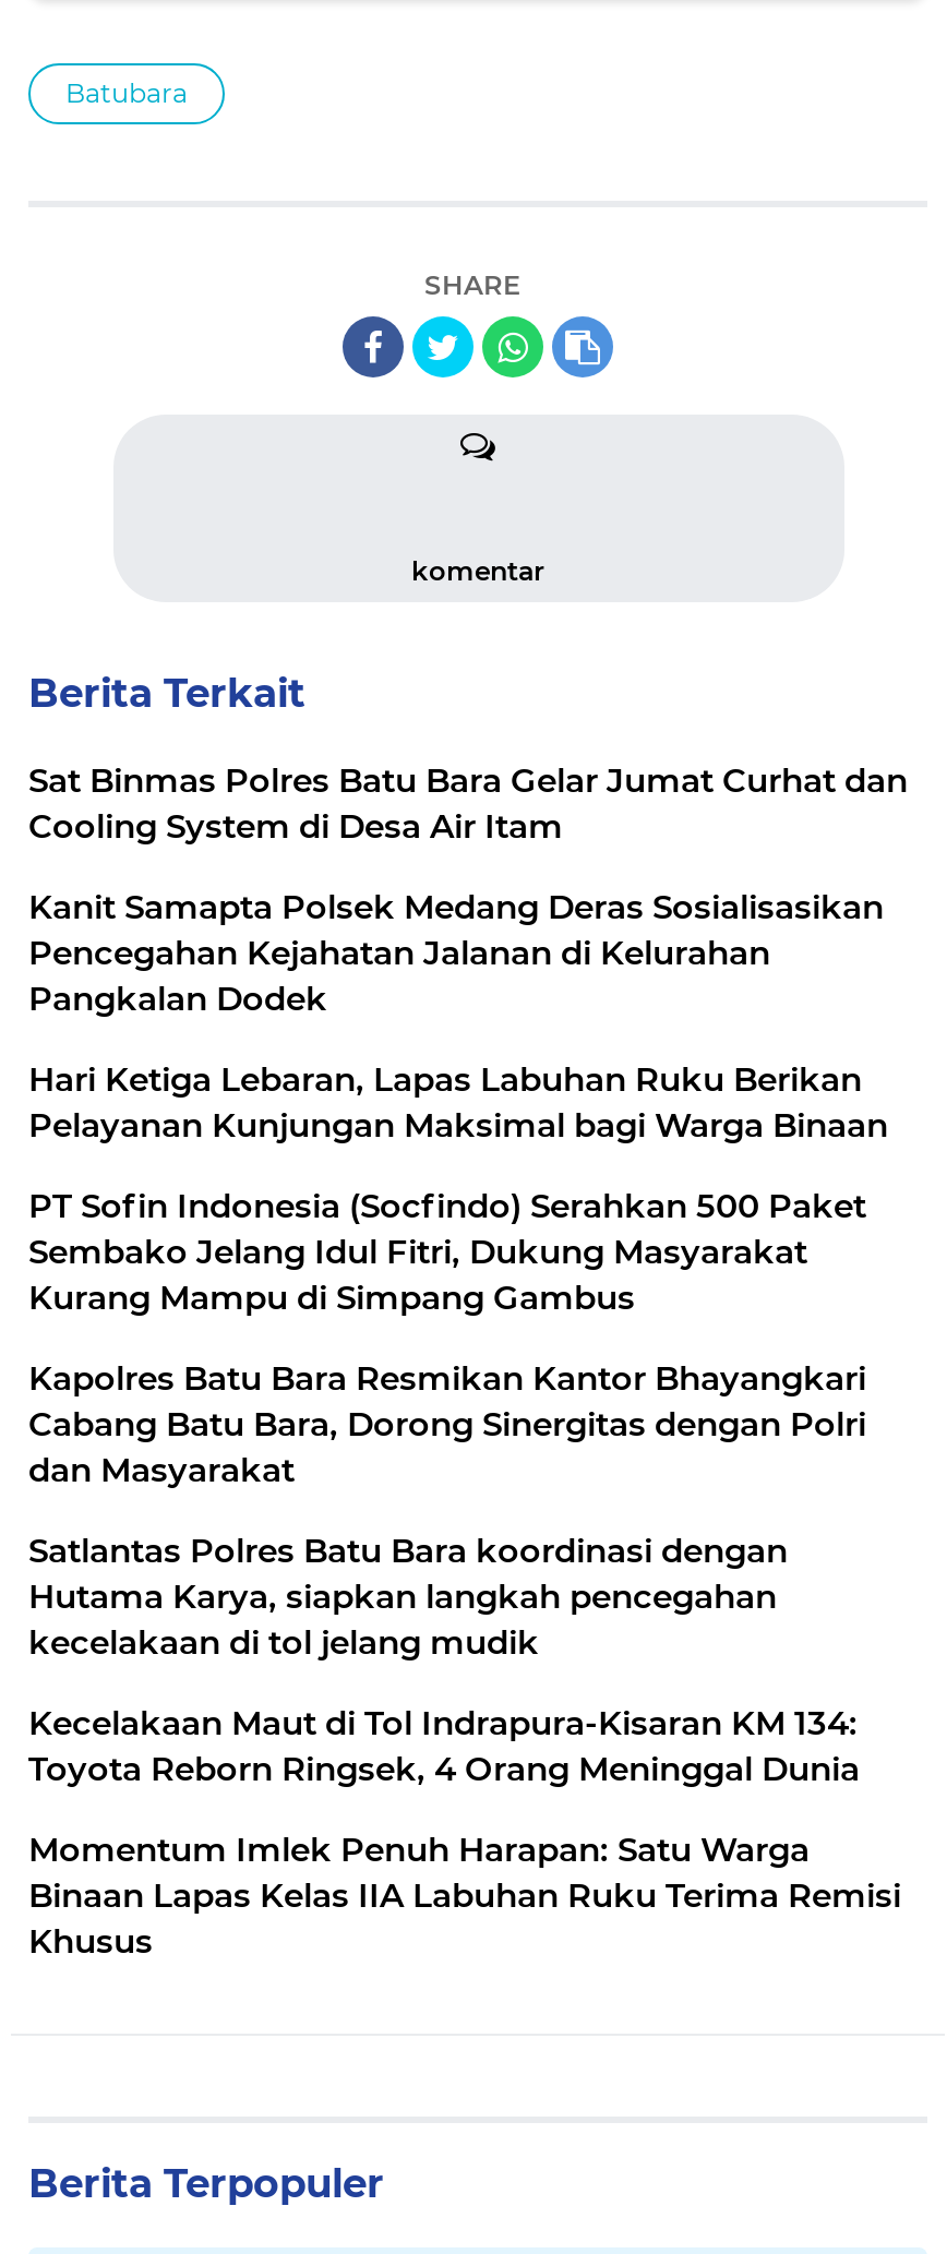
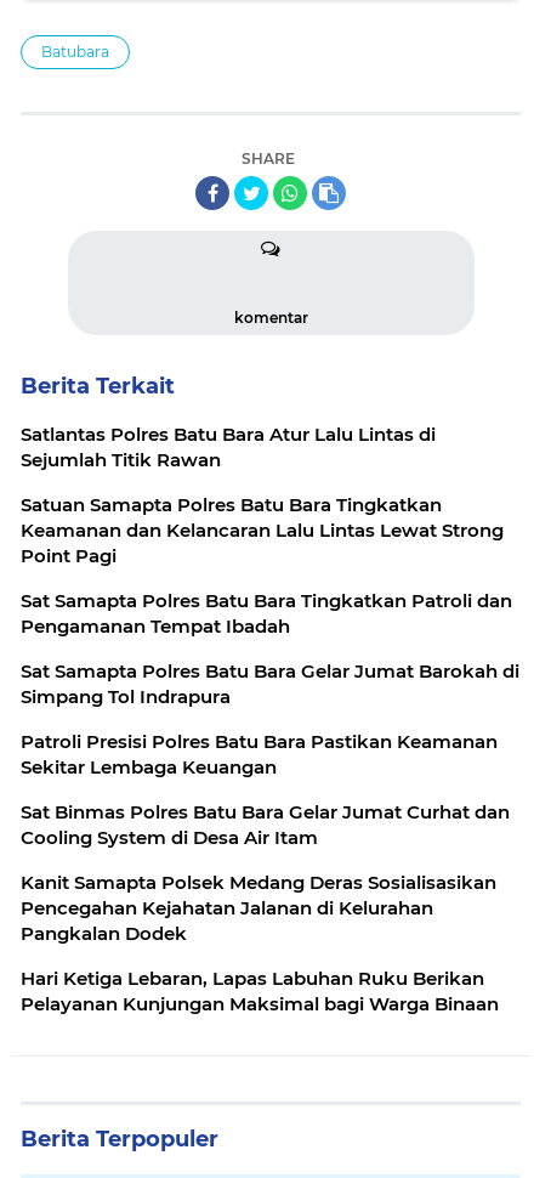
+ Satlantas Polres Batu Bara Atur Lalu Lintas di
+ Sejumlah Titik Rawan
+ Satuan Samapta Polres Batu Bara Tingkatkan
+ Keamanan dan Kelancaran Lalu Lintas Lewat Strong
+ Point Pagi
+ Sat Samapta Polres Batu Bara Tingkatkan Patroli dan
+ Pengamanan Tempat Ibadah
+ Sat Samapta Polres Batu Bara Gelar Jumat Barokah di
+ Simpang Tol Indrapura
+ Patroli Presisi Polres Batu Bara Pastikan Keamanan
+ Sekitar Lembaga Keuangan

moved down: Sat Binmas Polres Batu Bara Gelar Jumat Curhat dan | Cooling System di Desa Air Itam | Kanit Samapta Polsek Medang Deras Sosialisasikan | Pencegahan Kejahatan Jalanan di Kelurahan | Pangkalan Dodek | Hari Ketiga Lebaran, Lapas Labuhan Ruku Berikan | Pelayanan Kunjungan Maksimal bagi Warga Binaan

- PT Sofin Indonesia (Socfindo) Serahkan 500 Paket
- Sembako Jelang Idul Fitri, Dukung Masyarakat
- Kurang Mampu di Simpang Gambus
- Kapolres Batu Bara Resmikan Kantor Bhayangkari
- Cabang Batu Bara, Dorong Sinergitas dengan Polri
- dan Masyarakat
- Satlantas Polres Batu Bara koordinasi dengan
- Hutama Karya, siapkan langkah pencegahan
- kecelakaan di tol jelang mudik
- Kecelakaan Maut di Tol Indrapura-Kisaran KM 134:
- Toyota Reborn Ringsek, 4 Orang Meninggal Dunia
- Momentum Imlek Penuh Harapan: Satu Warga
- Binaan Lapas Kelas IIA Labuhan Ruku Terima Remisi
- Khusus
